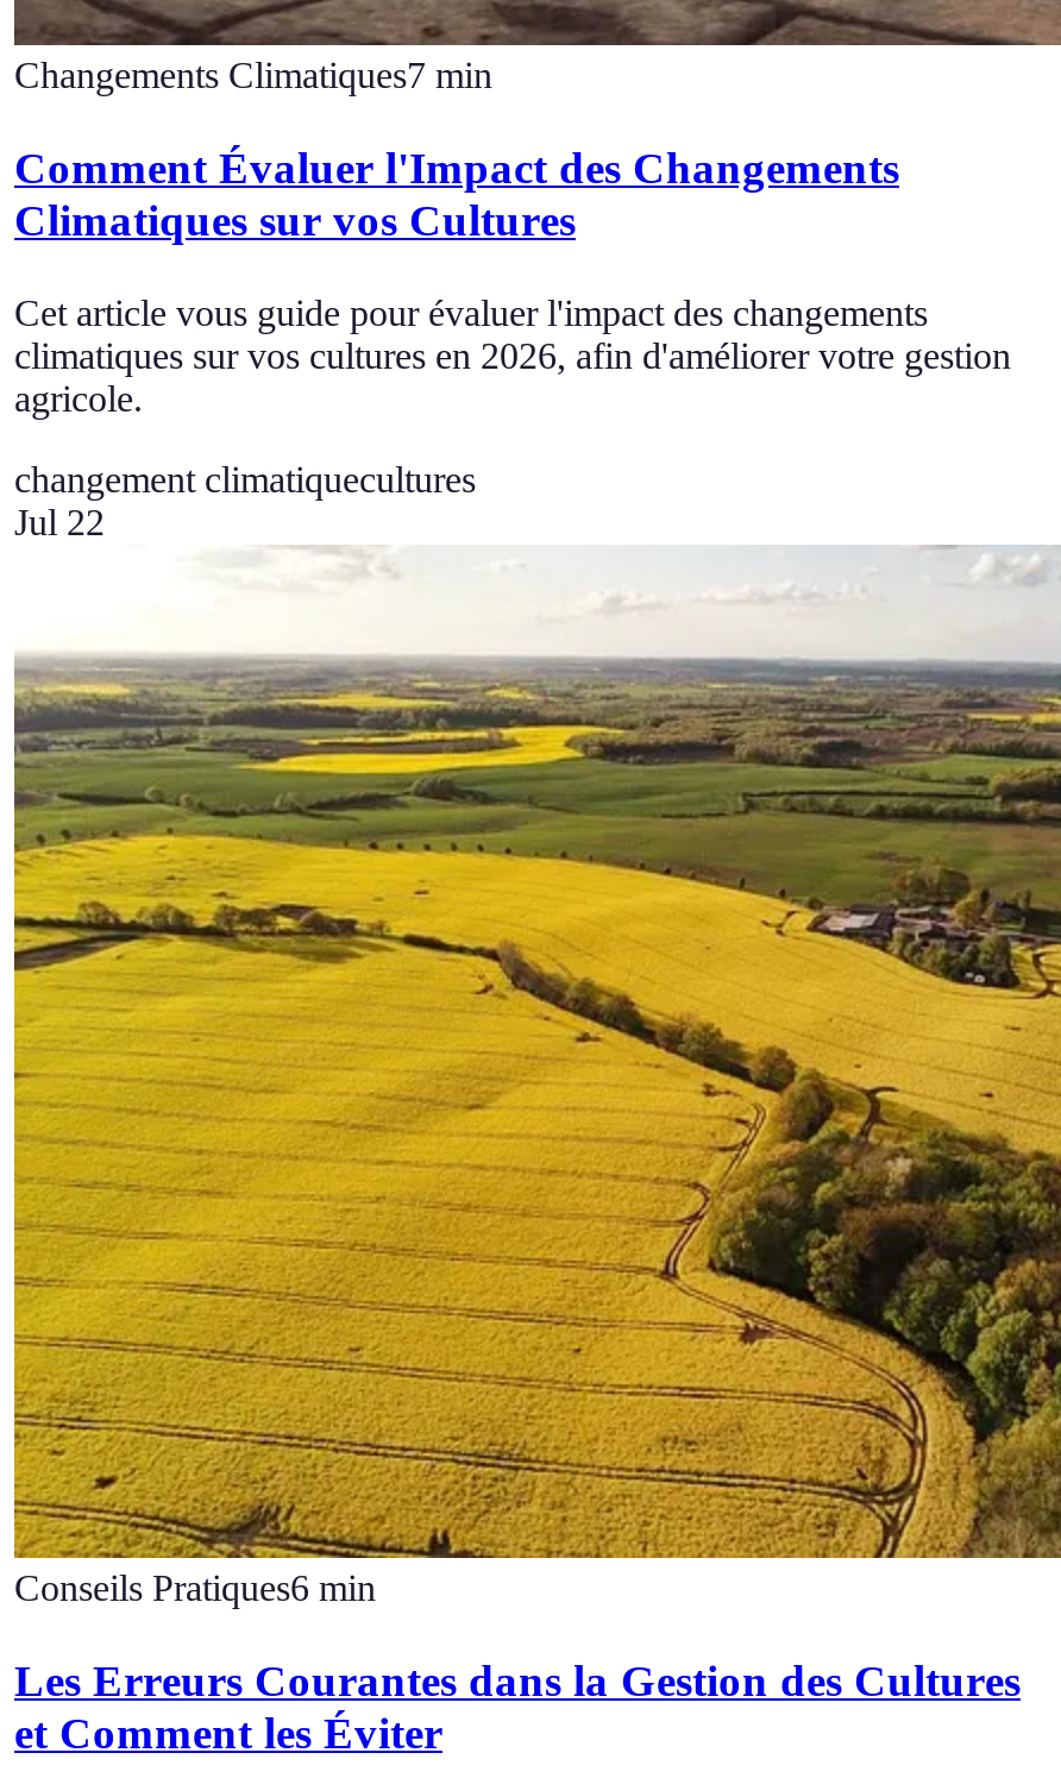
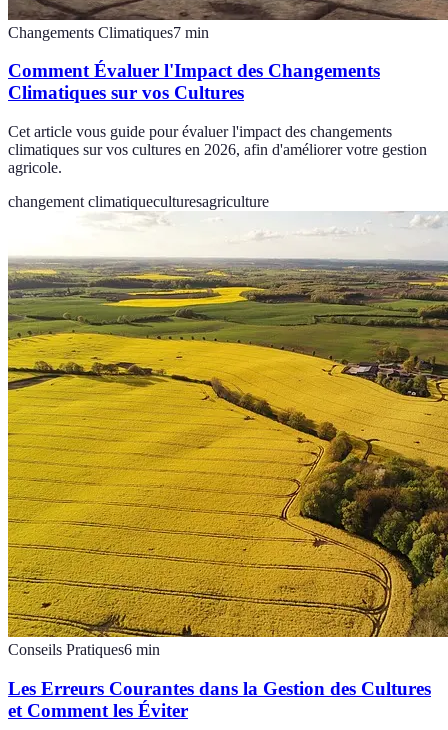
- changement climatiquecultures
- Jul 22
+ changement climatiqueculturesagriculture
